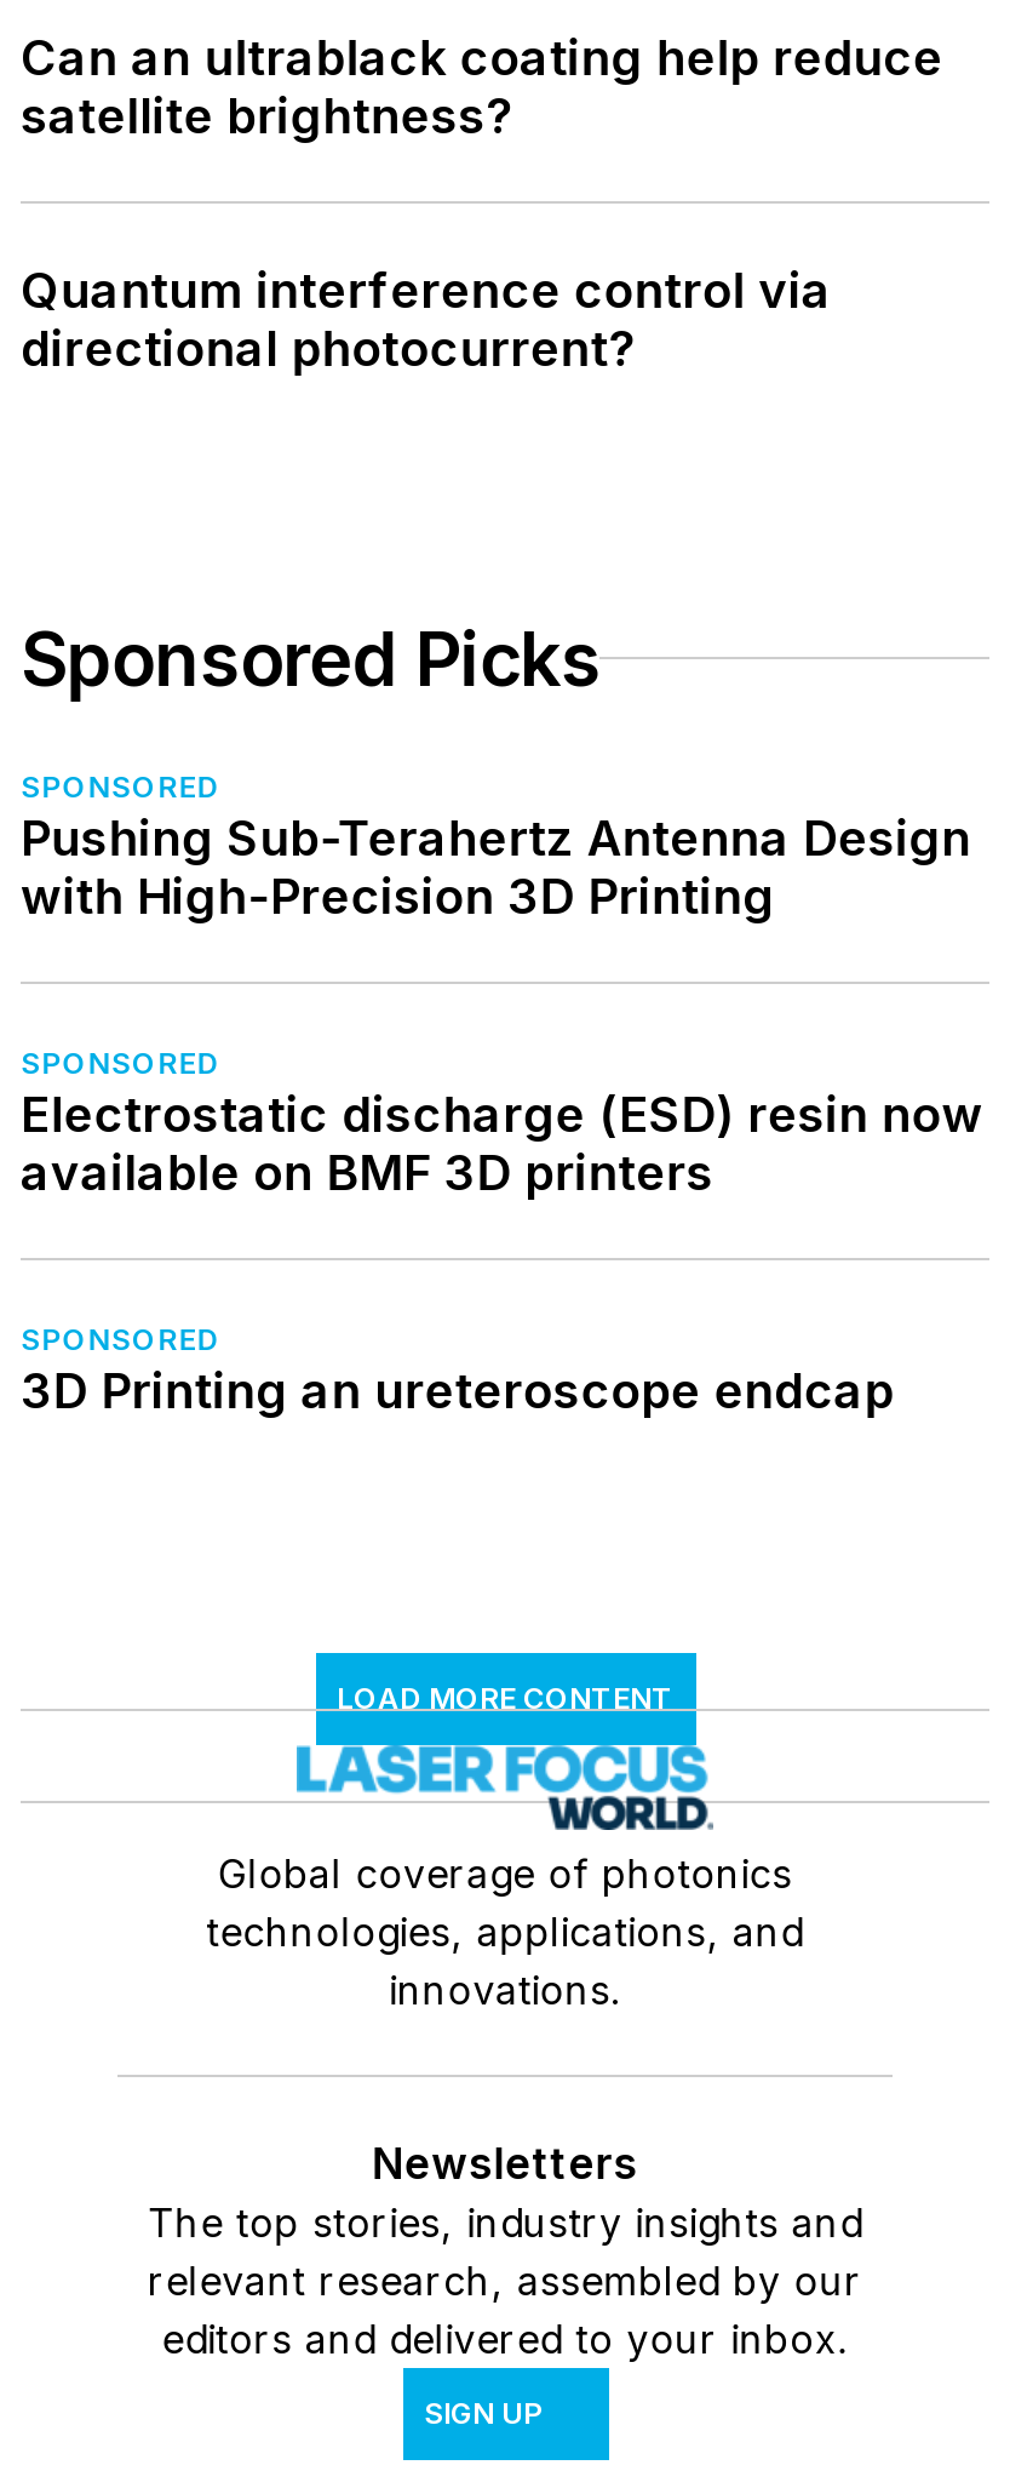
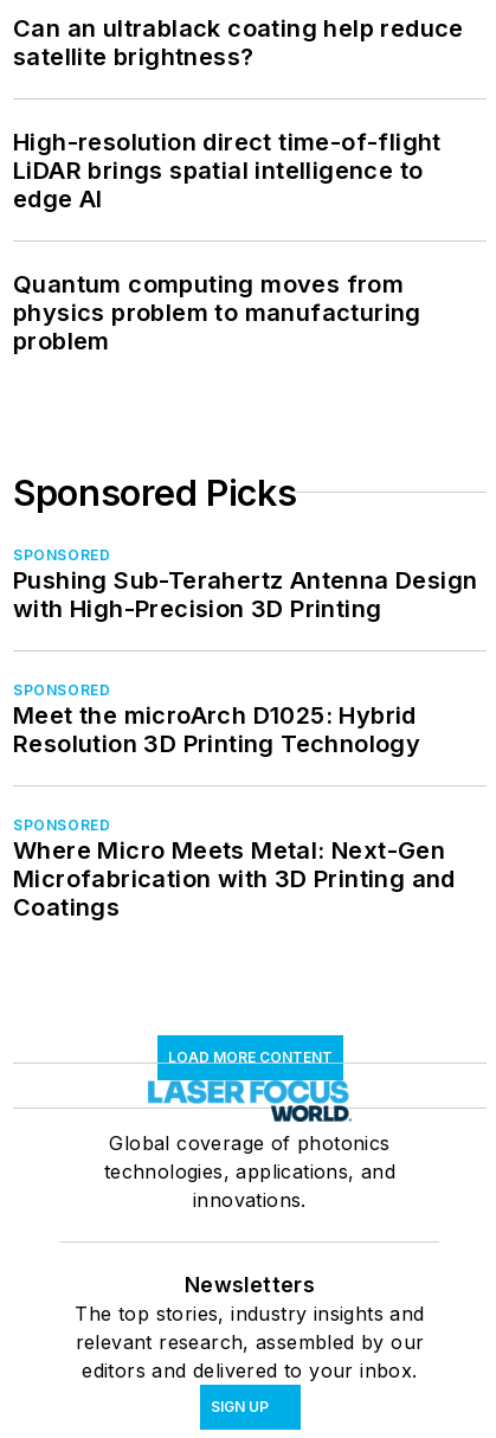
- Quantum interference control via
- directional photocurrent?
+ High-resolution direct time-of-flight
+ LiDAR brings spatial intelligence to
+ edge AI
+ Quantum computing moves from
+ physics problem to manufacturing
+ problem

- Electrostatic discharge (ESD) resin now
- available on BMF 3D printers
+ Meet the microArch D1025: Hybrid
+ Resolution 3D Printing Technology

- 3D Printing an ureteroscope endcap
+ Where Micro Meets Metal: Next-Gen
+ Microfabrication with 3D Printing and
+ Coatings
